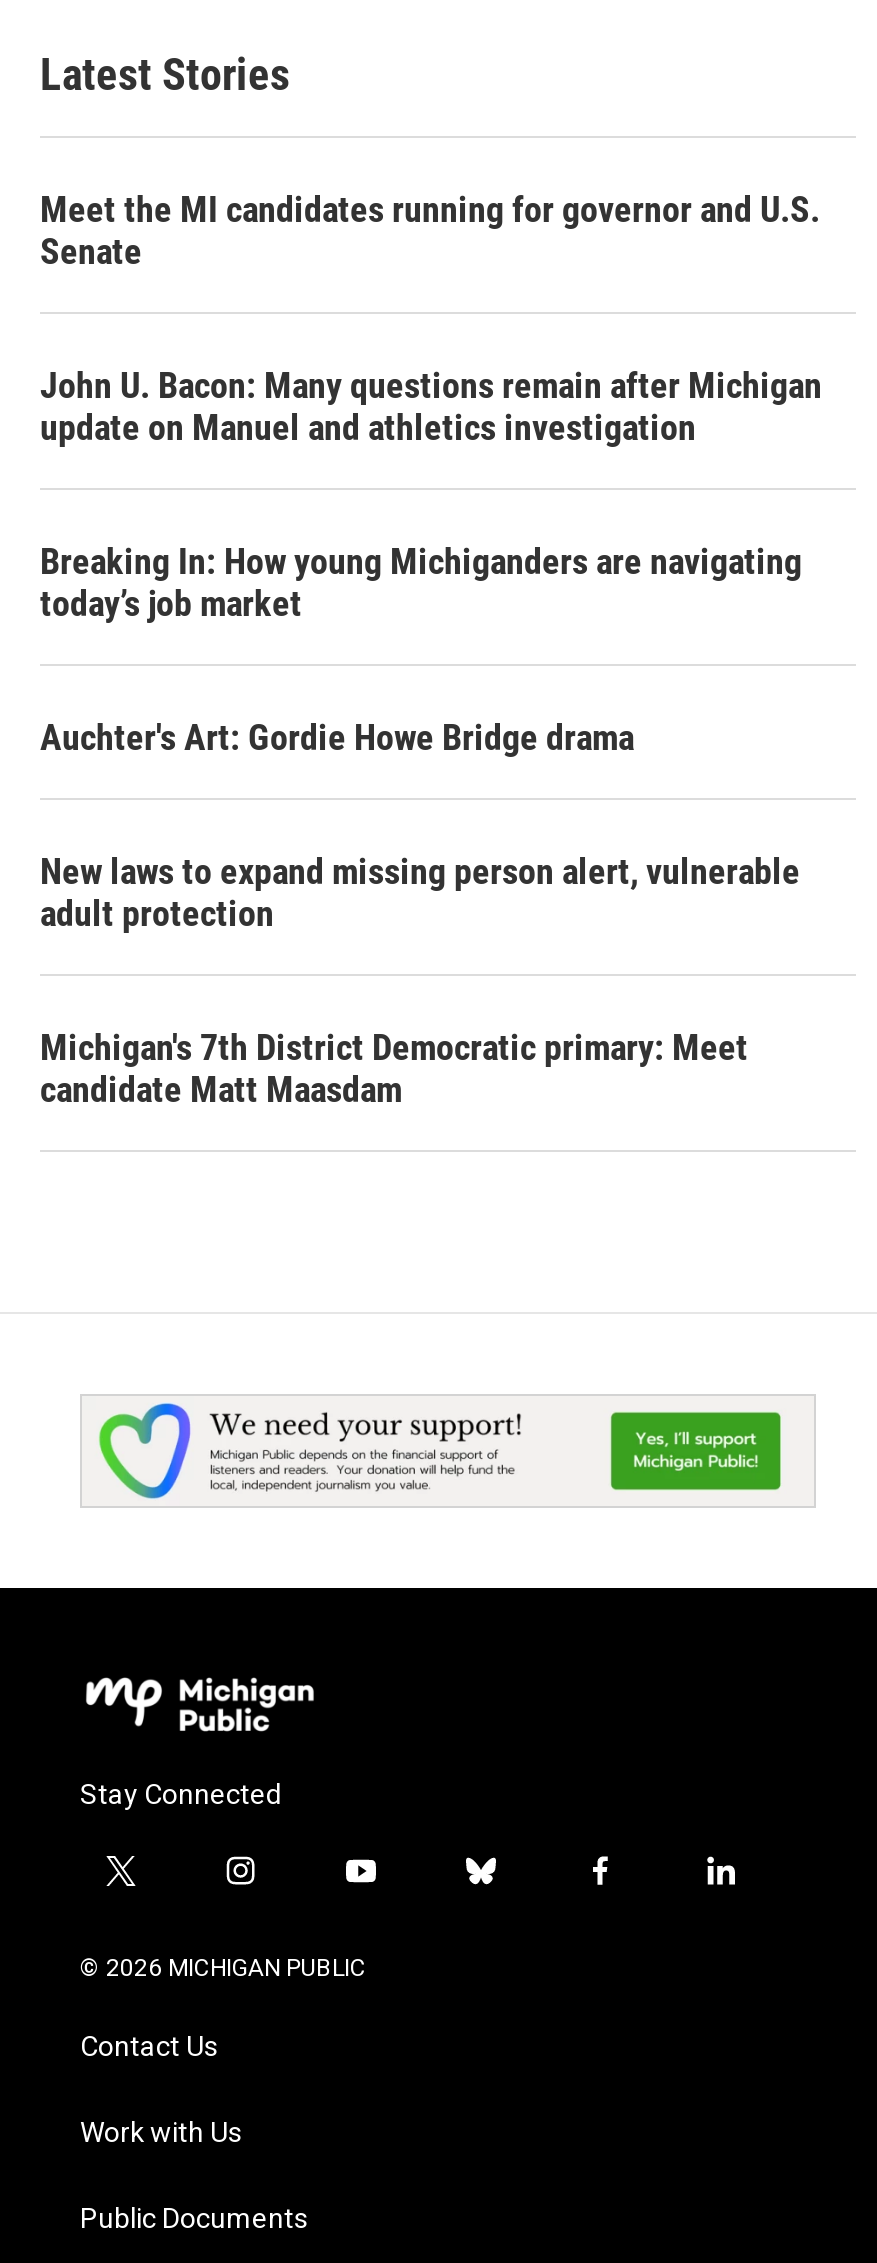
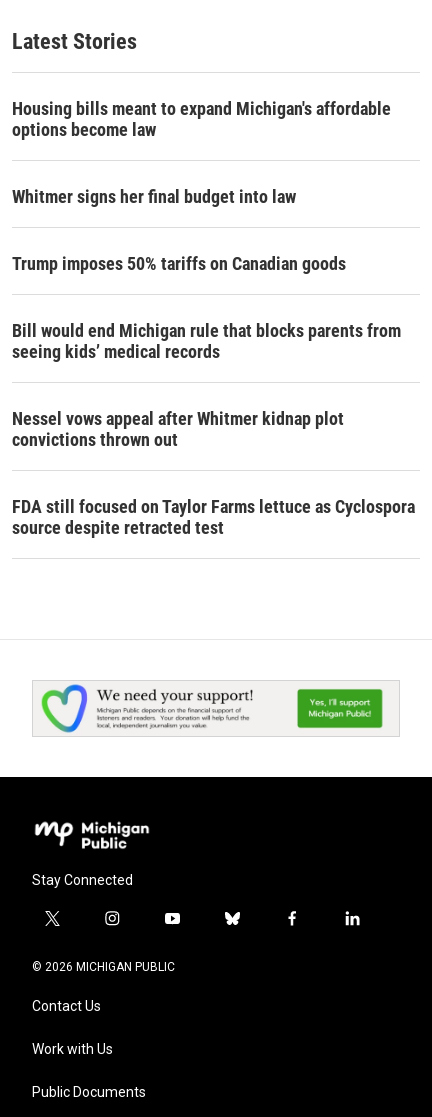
- Meet the MI candidates running for governor and U.S.
- Senate
+ Housing bills meant to expand Michigan's affordable
+ options become law

- John U. Bacon: Many questions remain after Michigan
- update on Manuel and athletics investigation
+ Whitmer signs her final budget into law

- Breaking In: How young Michiganders are navigating
- today’s job market
+ Trump imposes 50% tariffs on Canadian goods

- Auchter's Art: Gordie Howe Bridge drama
+ Bill would end Michigan rule that blocks parents from
+ seeing kids’ medical records

- New laws to expand missing person alert, vulnerable
- adult protection
+ Nessel vows appeal after Whitmer kidnap plot
+ convictions thrown out

- Michigan's 7th District Democratic primary: Meet
- candidate Matt Maasdam
+ FDA still focused on Taylor Farms lettuce as Cyclospora
+ source despite retracted test
